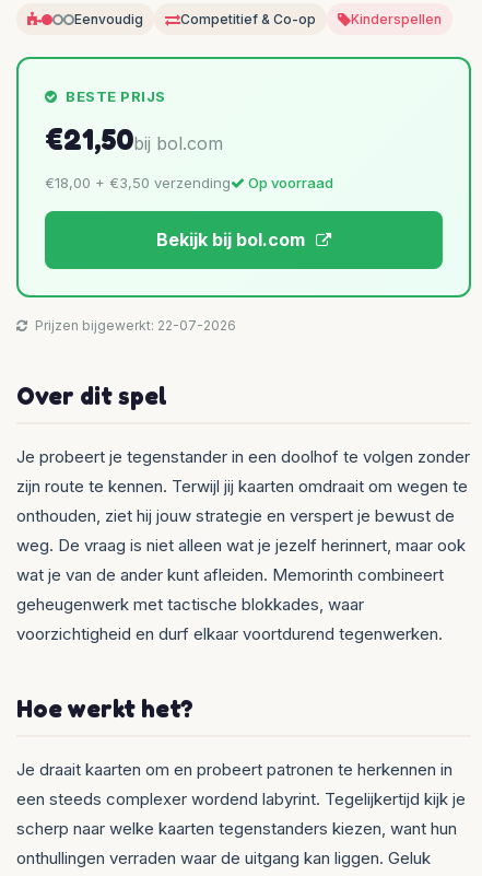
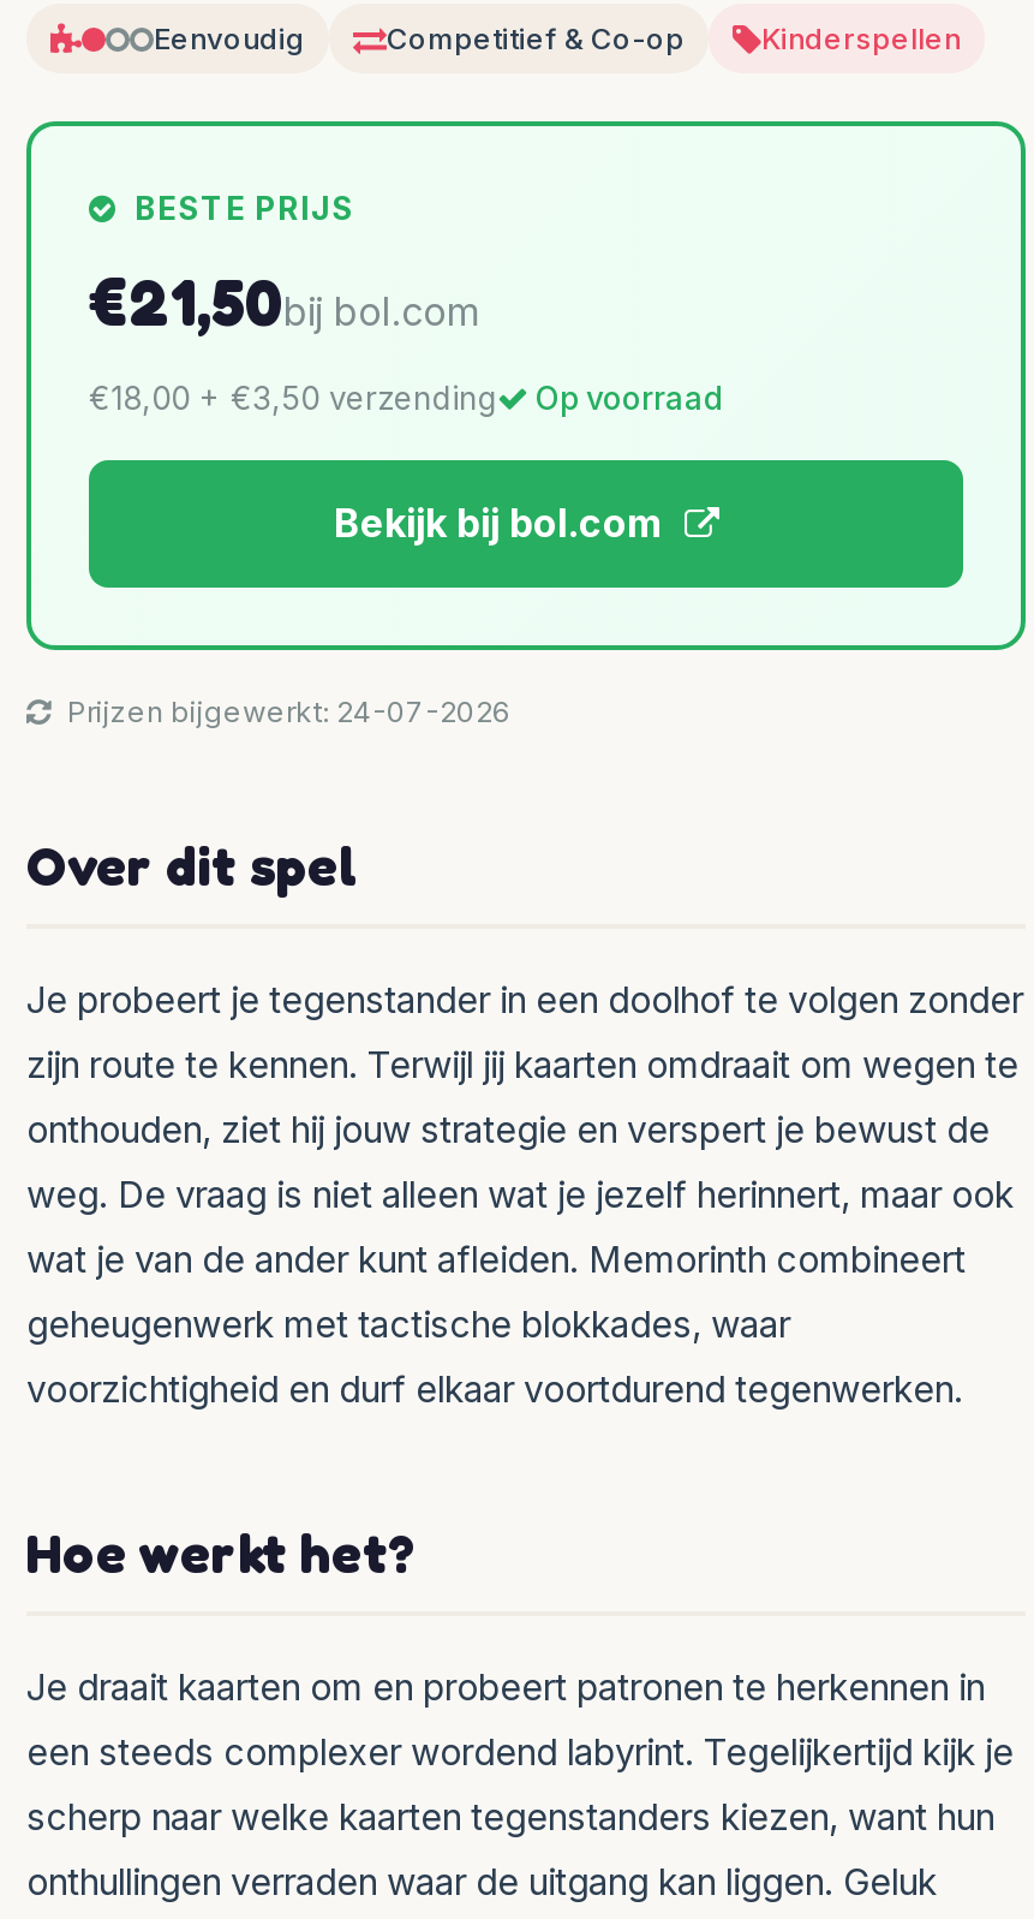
- Prijzen bijgewerkt: 22-07-2026
+ Prijzen bijgewerkt: 24-07-2026
